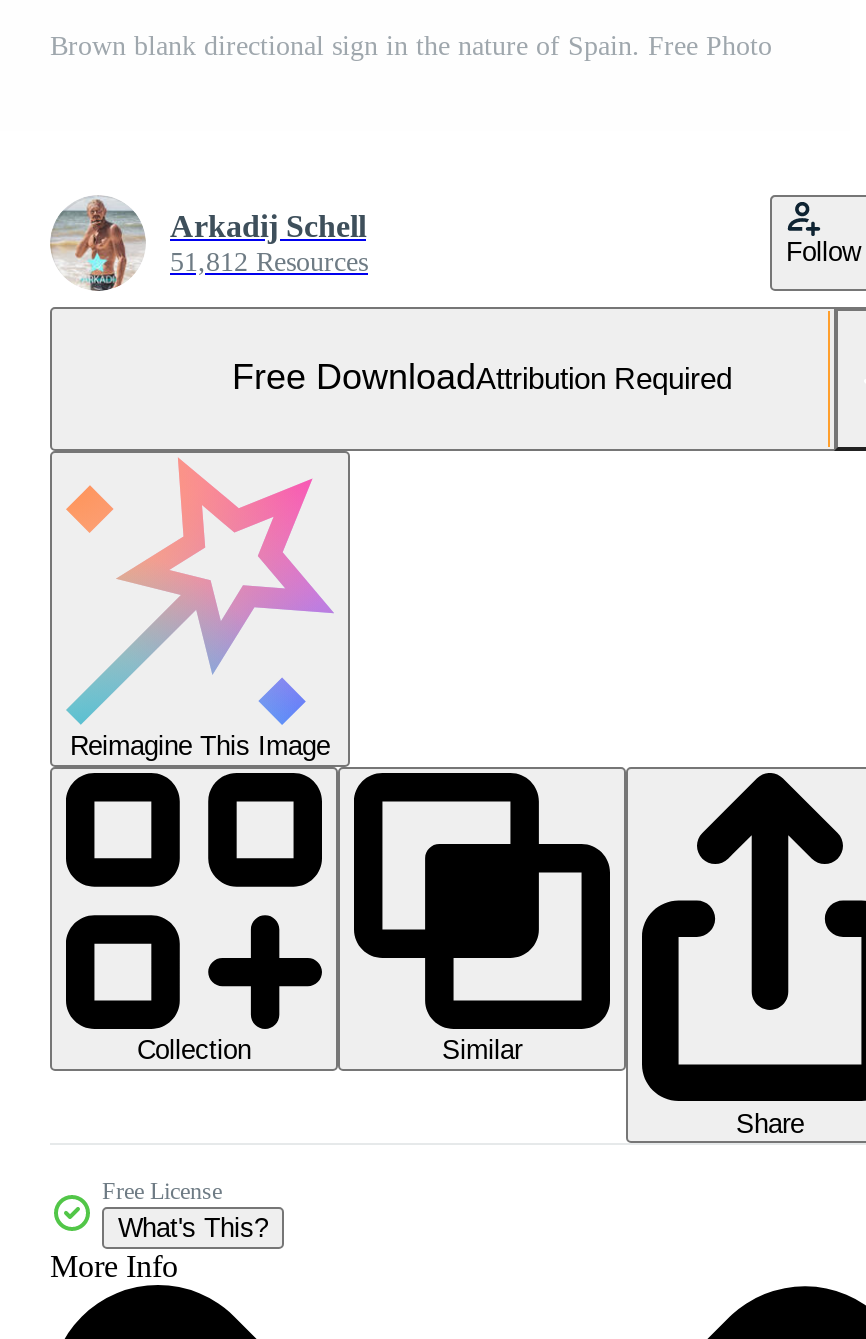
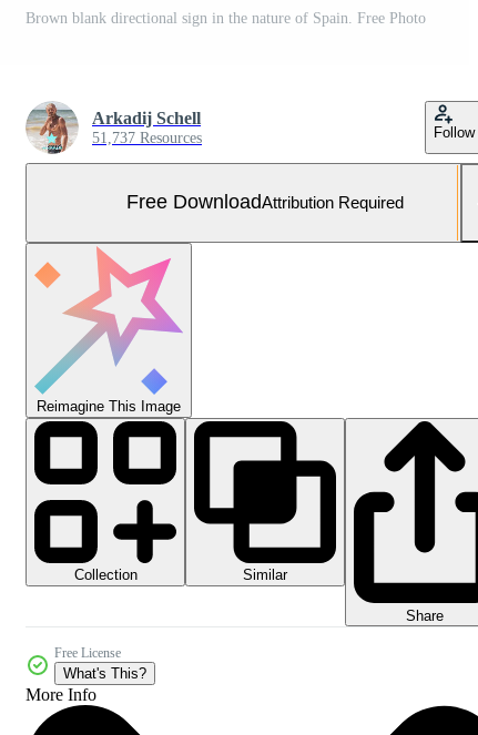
- 51,812 Resources
+ 51,737 Resources
